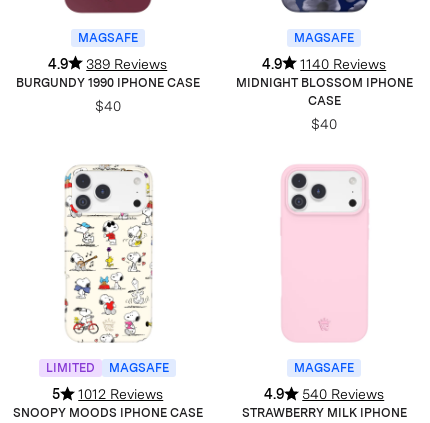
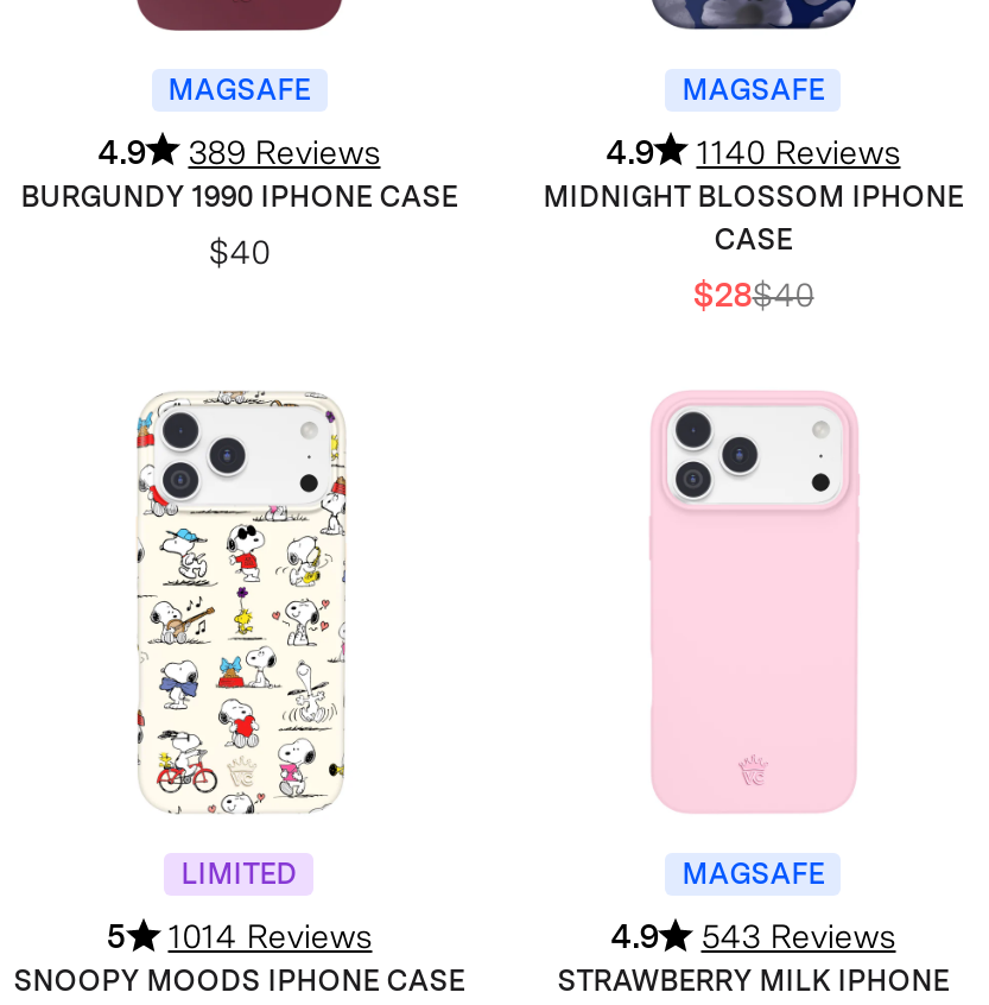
- $40
+ $28$40

- MAGSAFE

- 5 1012 Reviews
+ 5 1014 Reviews

- 4.9 540 Reviews
+ 4.9 543 Reviews
